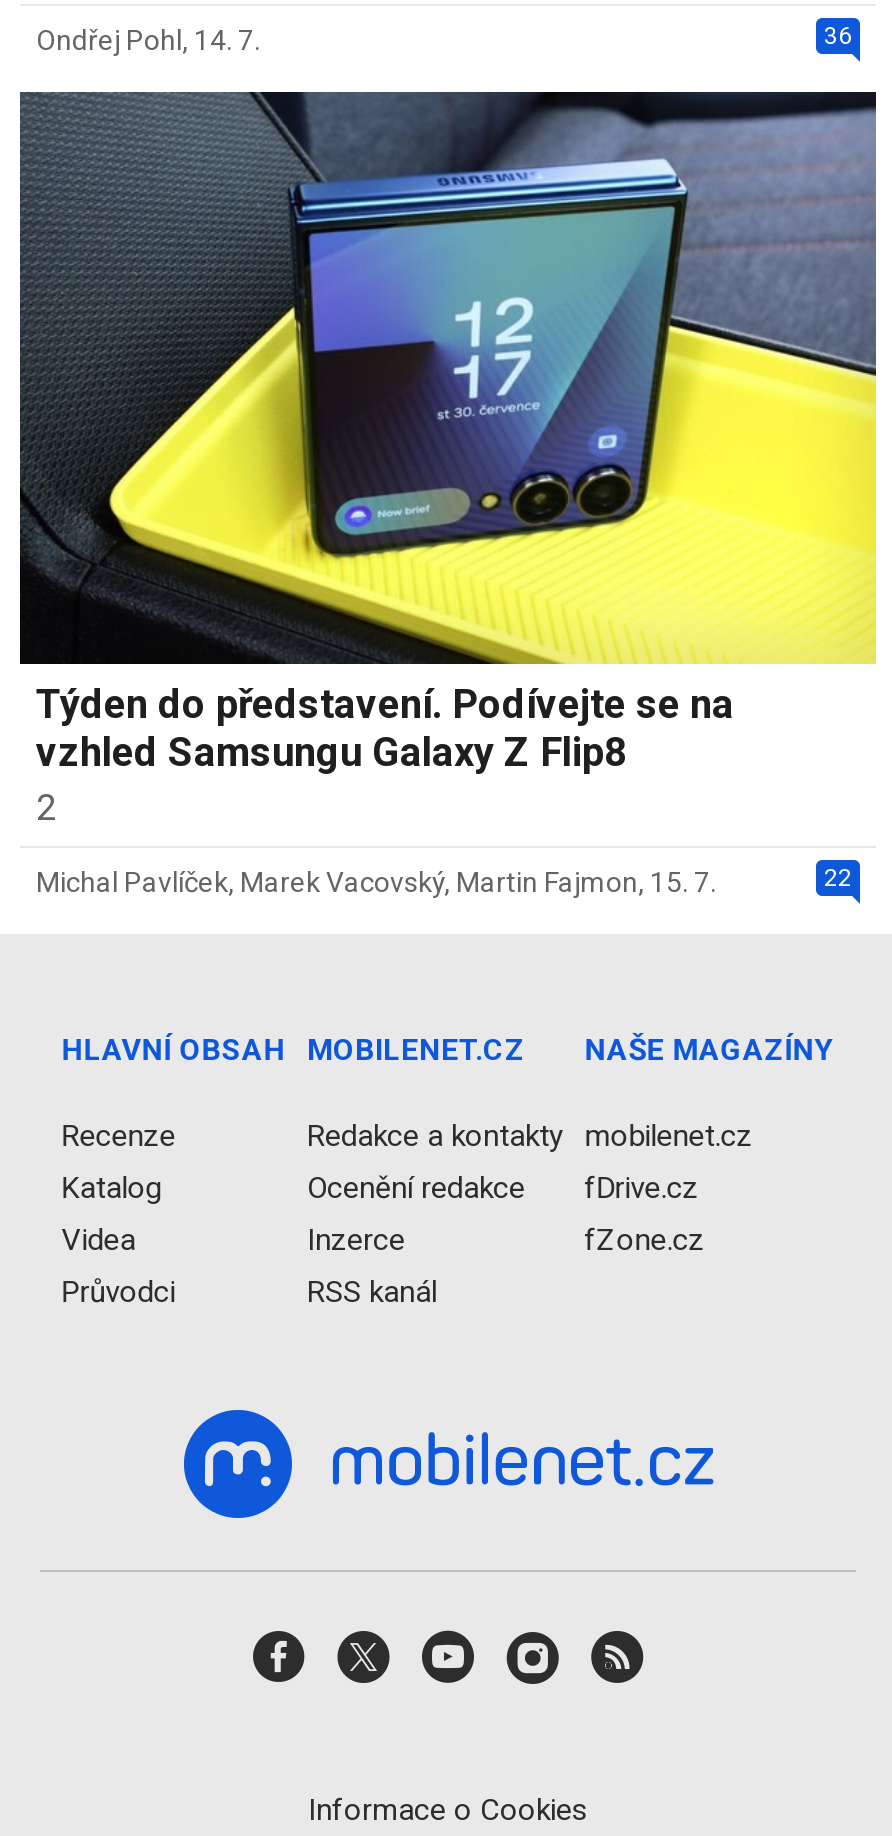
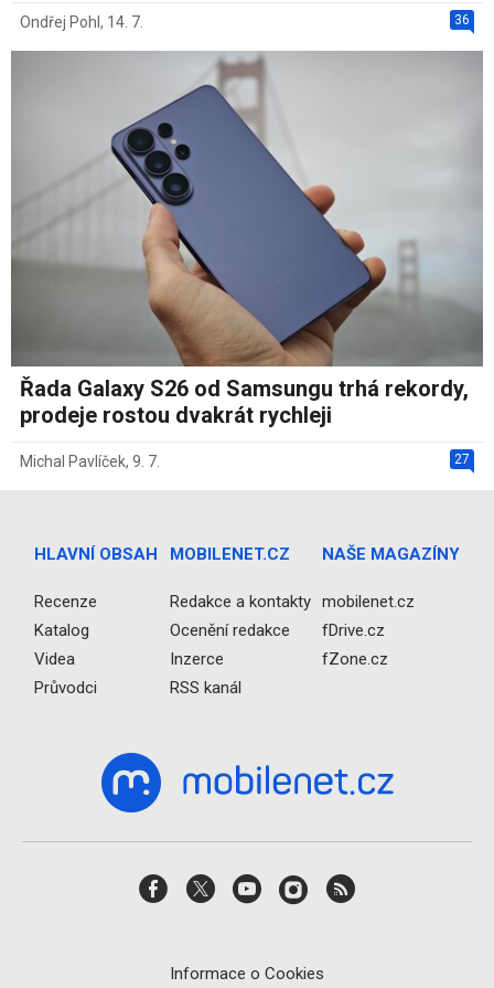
- [image]
- Týden do představení. Podívejte se na
- vzhled Samsungu Galaxy Z Flip8
- 2
+ [image]
+ Řada Galaxy S26 od Samsungu trhá rekordy,
+ prodeje rostou dvakrát rychleji

- 22
- Michal Pavlíček, Marek Vacovský, Martin Fajmon, 15. 7.
+ 27
+ Michal Pavlíček, 9. 7.
